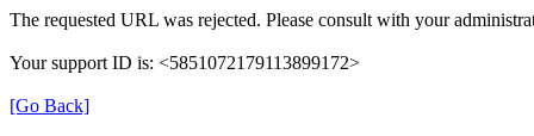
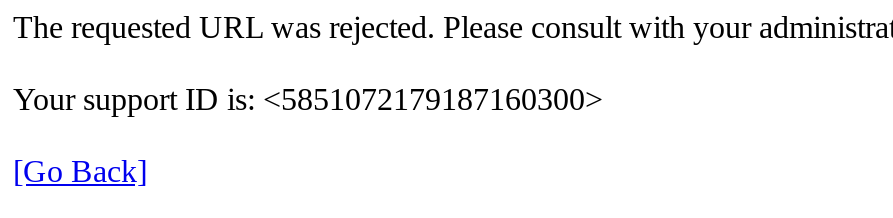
- Your support ID is: <5851072179113899172>
+ Your support ID is: <5851072179187160300>
